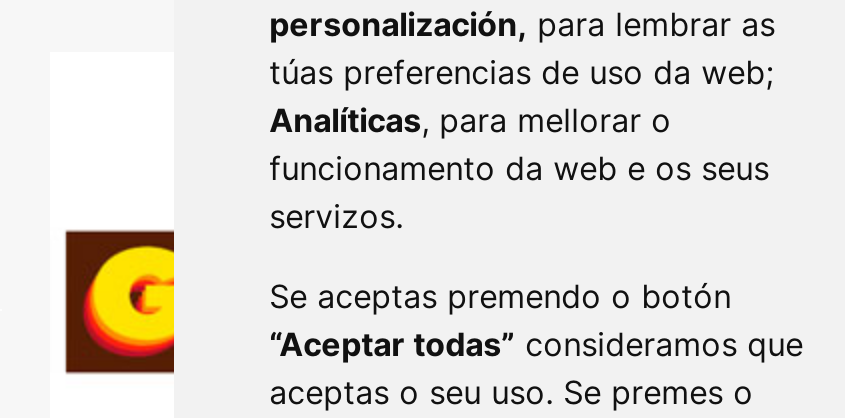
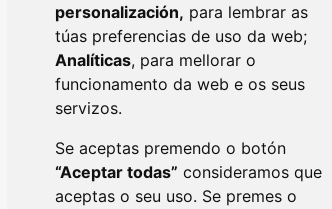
- [image]
